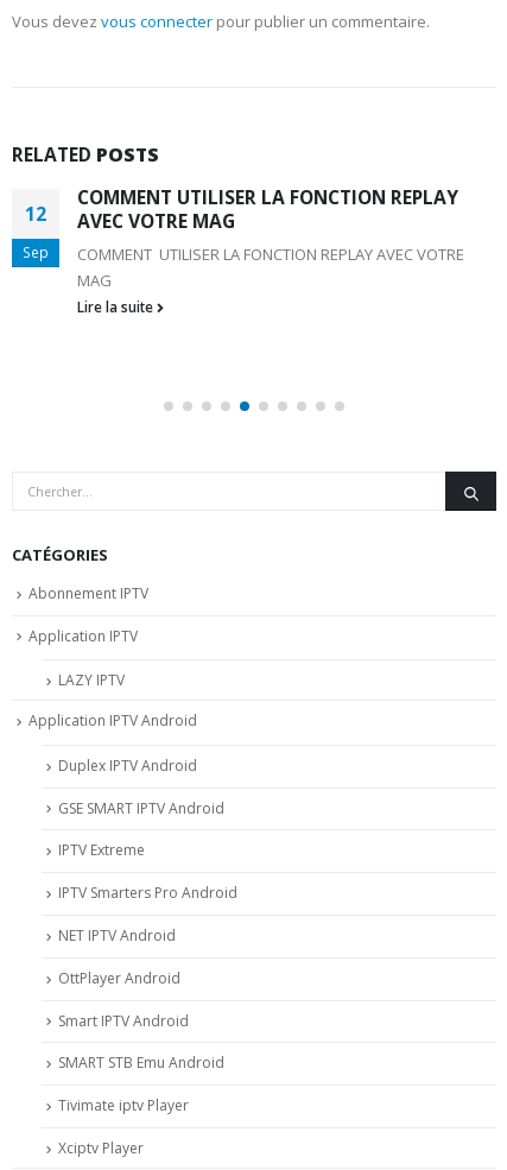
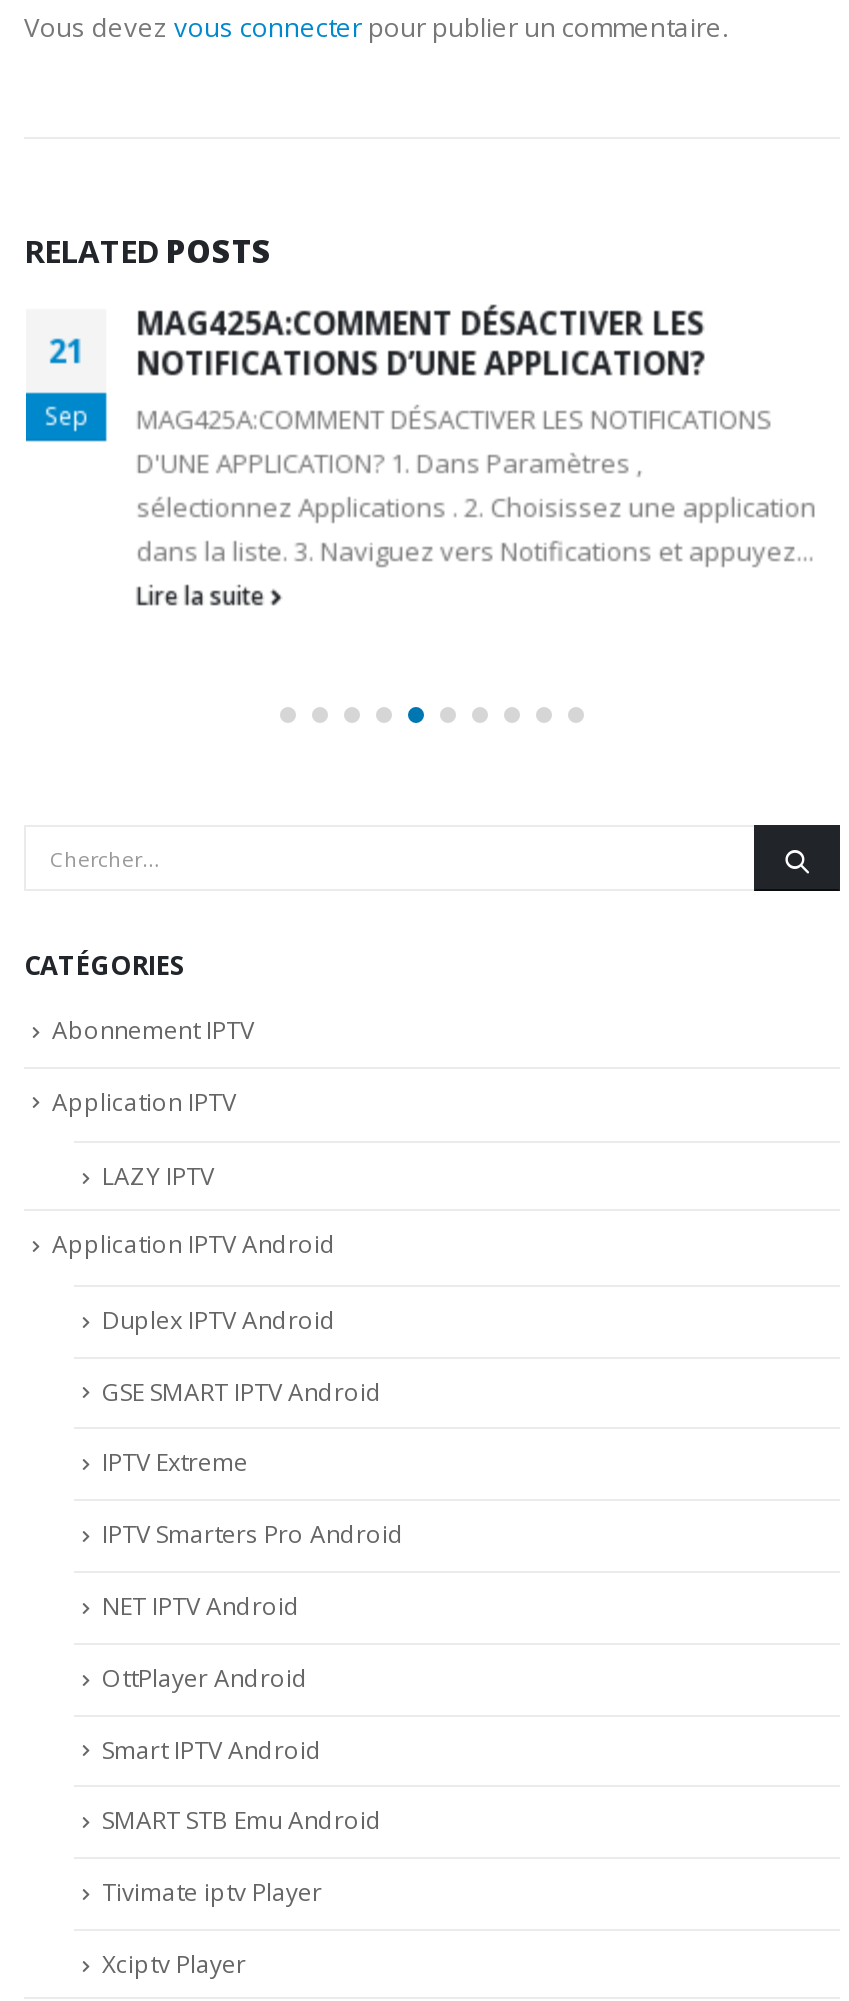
- COMMENT UTILISER LA FONCTION REPLAY
- AVEC VOTRE MAG
- COMMENT UTILISER LA FONCTION REPLAY AVEC VOTRE
- MAG
+ MAG425A:COMMENT DÉSACTIVER LES
+ NOTIFICATIONS D’UNE APPLICATION?
+ MAG425A:COMMENT DÉSACTIVER LES NOTIFICATIONS
+ D'UNE APPLICATION? 1. Dans Paramètres ,
+ sélectionnez Applications . 2. Choisissez une application
+ dans la liste. 3. Naviguez vers Notifications et appuyez...

- 12
+ 21

moved down: Lire la suite
